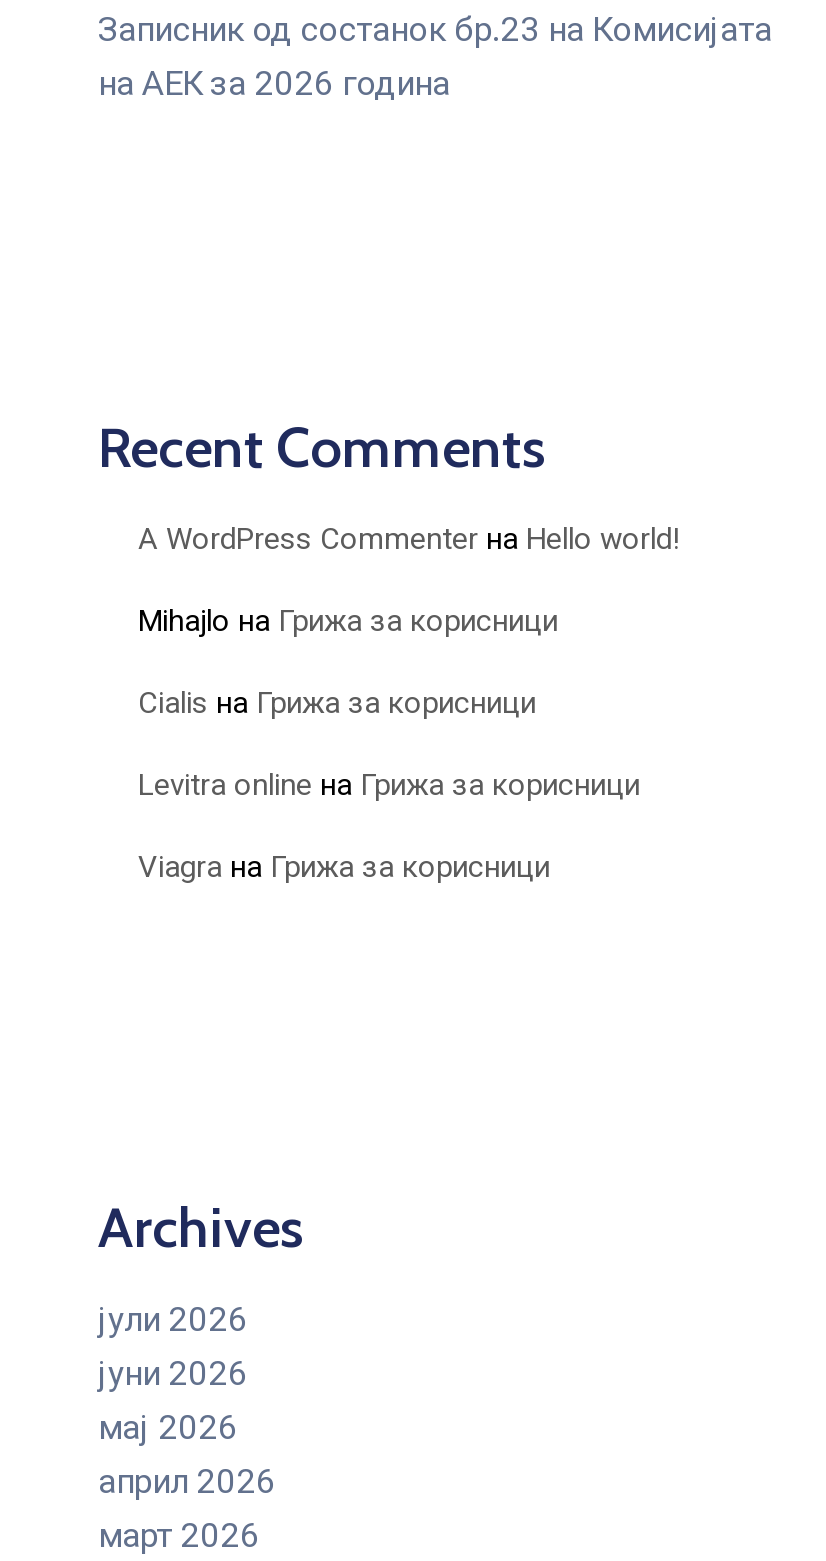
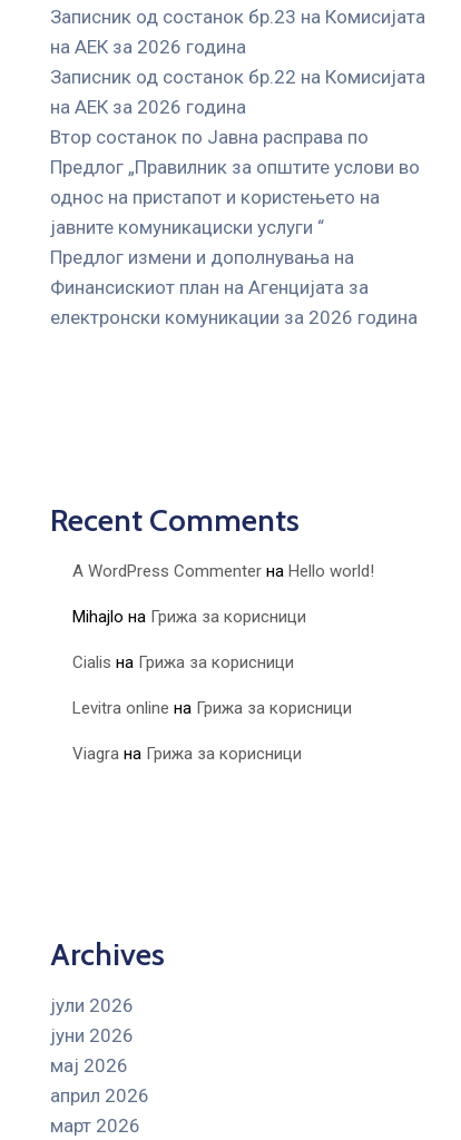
+ Записник од состанок бр.22 на Комисијата
+ на АЕК за 2026 година
+ Втор состанок по Јавна расправа по
+ Предлог „Правилник за општите услови во
+ однос на пристапот и користењето на
+ јавните комуникациски услуги “
+ Предлог измени и дополнувања на
+ Финансискиот план на Агенцијата за
+ електронски комуникации за 2026 година
